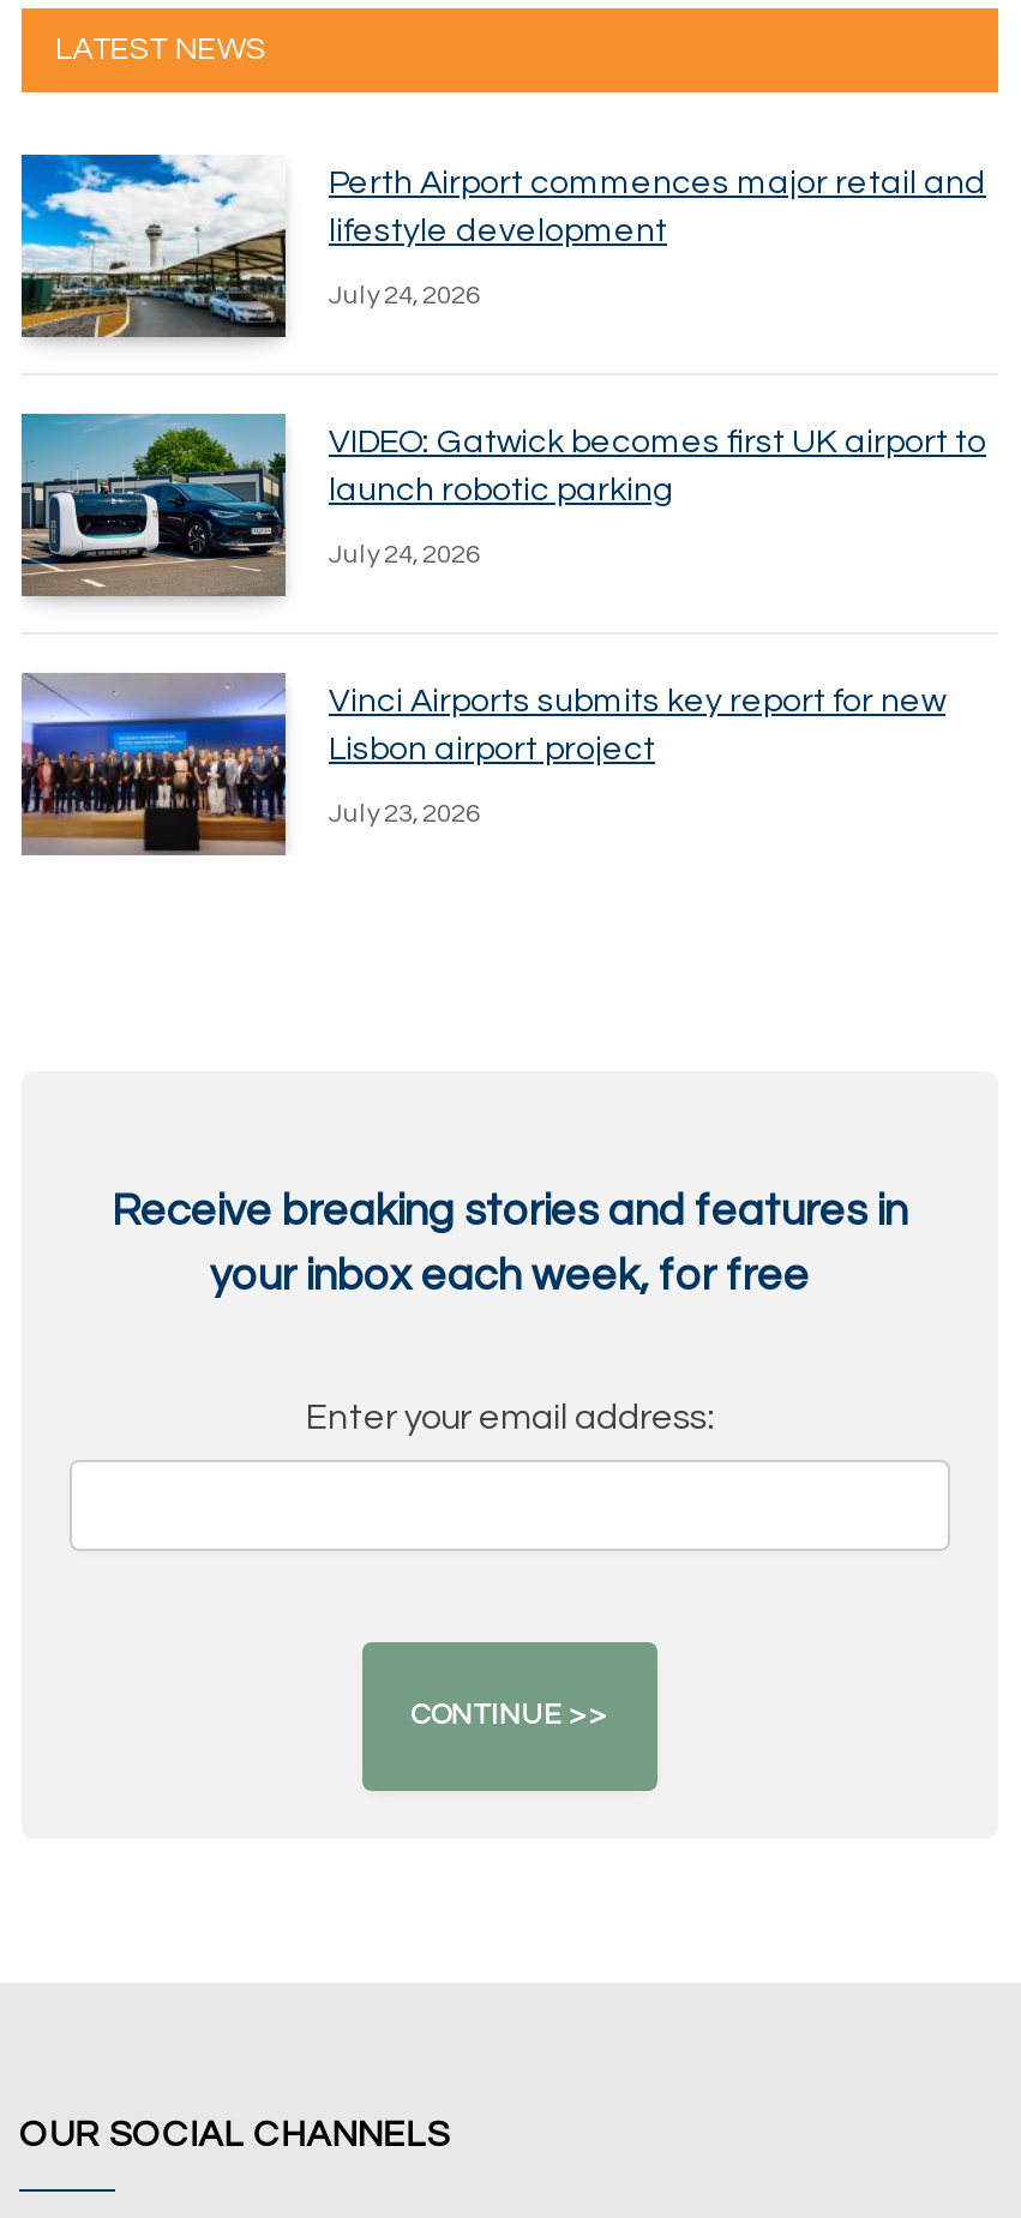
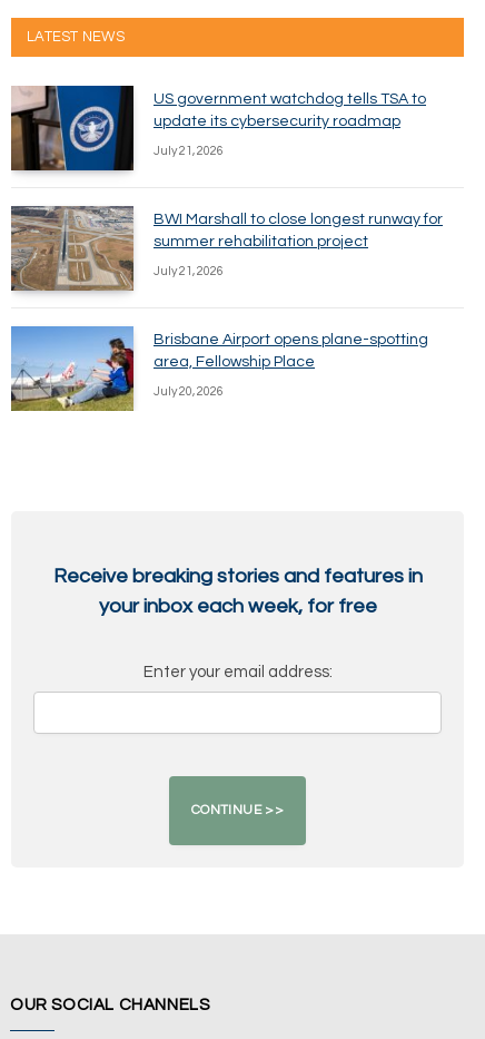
- [image]
- Perth Airport commences major retail and
- lifestyle development
+ [image]
+ US government watchdog tells TSA to
+ update its cybersecurity roadmap

- July 24, 2026
+ July 21, 2026

- [image]
- VIDEO: Gatwick becomes first UK airport to
- launch robotic parking
+ [image]
+ BWI Marshall to close longest runway for
+ summer rehabilitation project

- July 24, 2026
+ July 21, 2026

- [image]
- Vinci Airports submits key report for new
- Lisbon airport project
+ [image]
+ Brisbane Airport opens plane-spotting
+ area, Fellowship Place

- July 23, 2026
+ July 20, 2026
